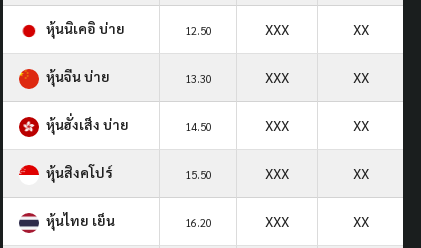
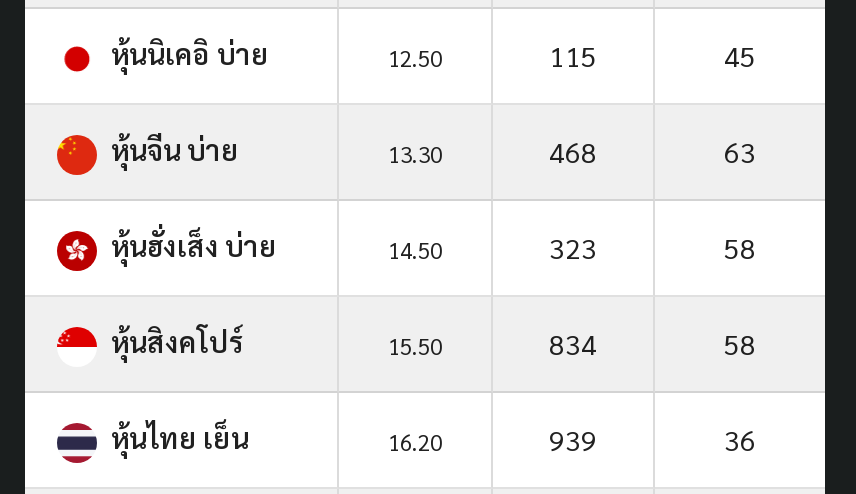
- XXX
- XX
+ 115
+ 45

- XXX
- XX
+ 468
+ 63

- XXX
- XX
+ 323
+ 58

- XXX
- XX
+ 834
+ 58

- XXX
- XX
+ 939
+ 36
